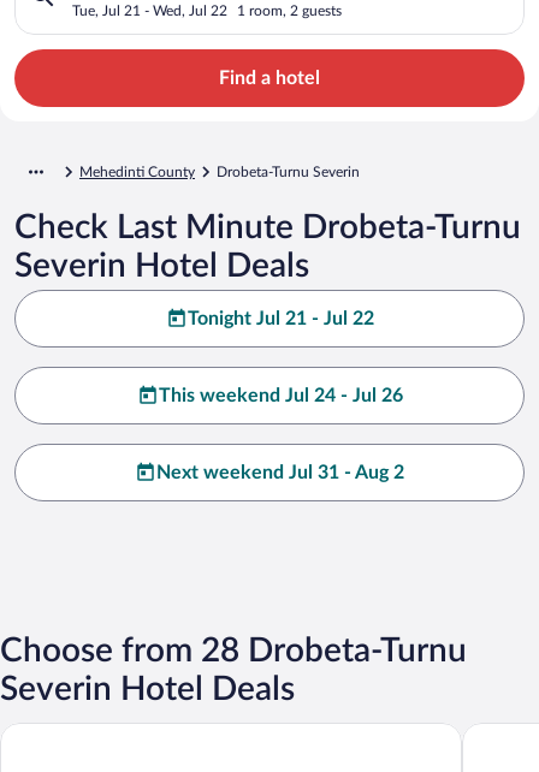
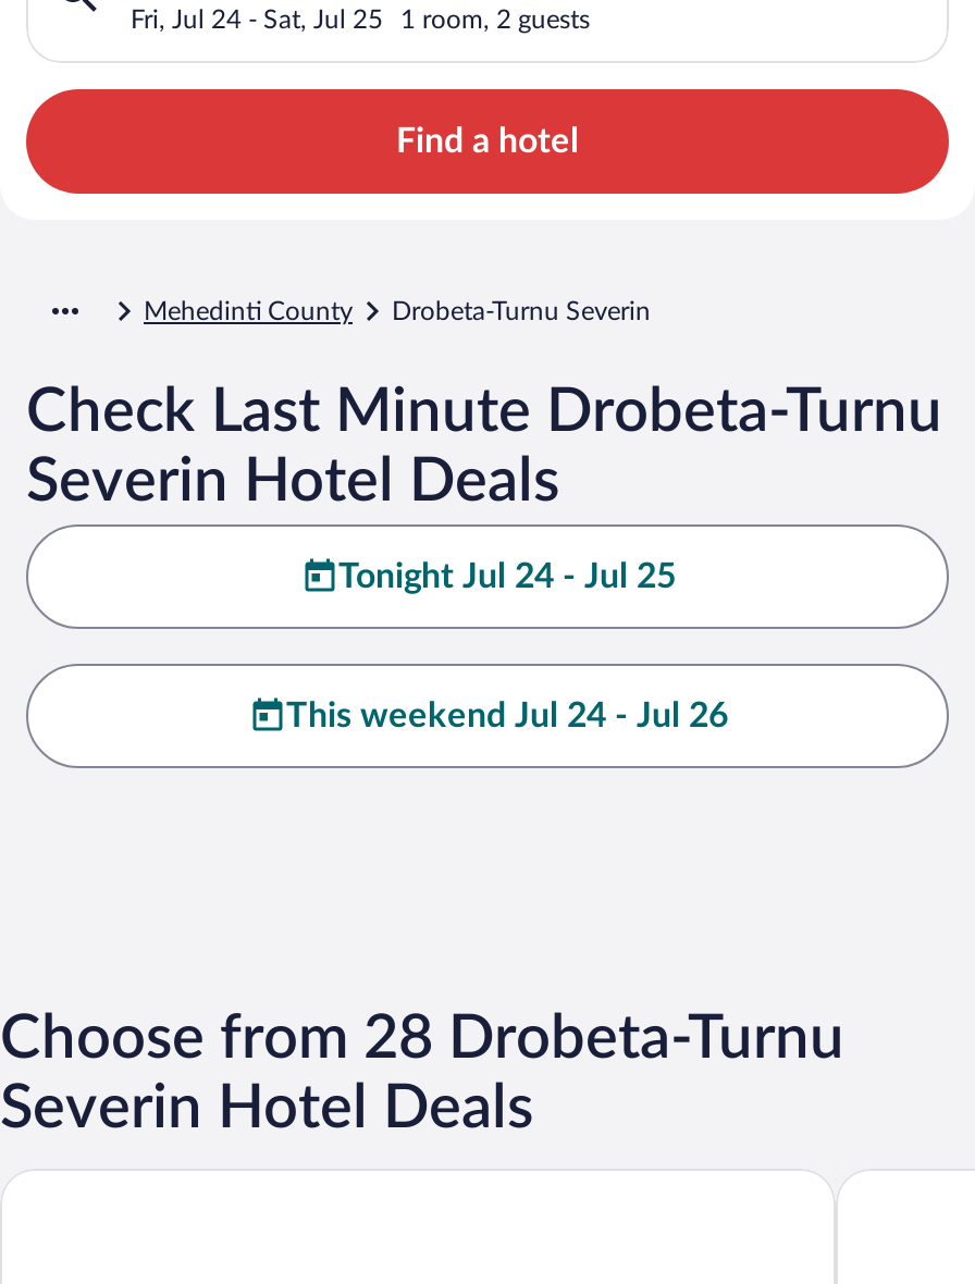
- Tue, Jul 21 - Wed, Jul 22
+ Fri, Jul 24 - Sat, Jul 25

- Tonight Jul 21 - Jul 22
+ Tonight Jul 24 - Jul 25

- Next weekend Jul 31 - Aug 2
